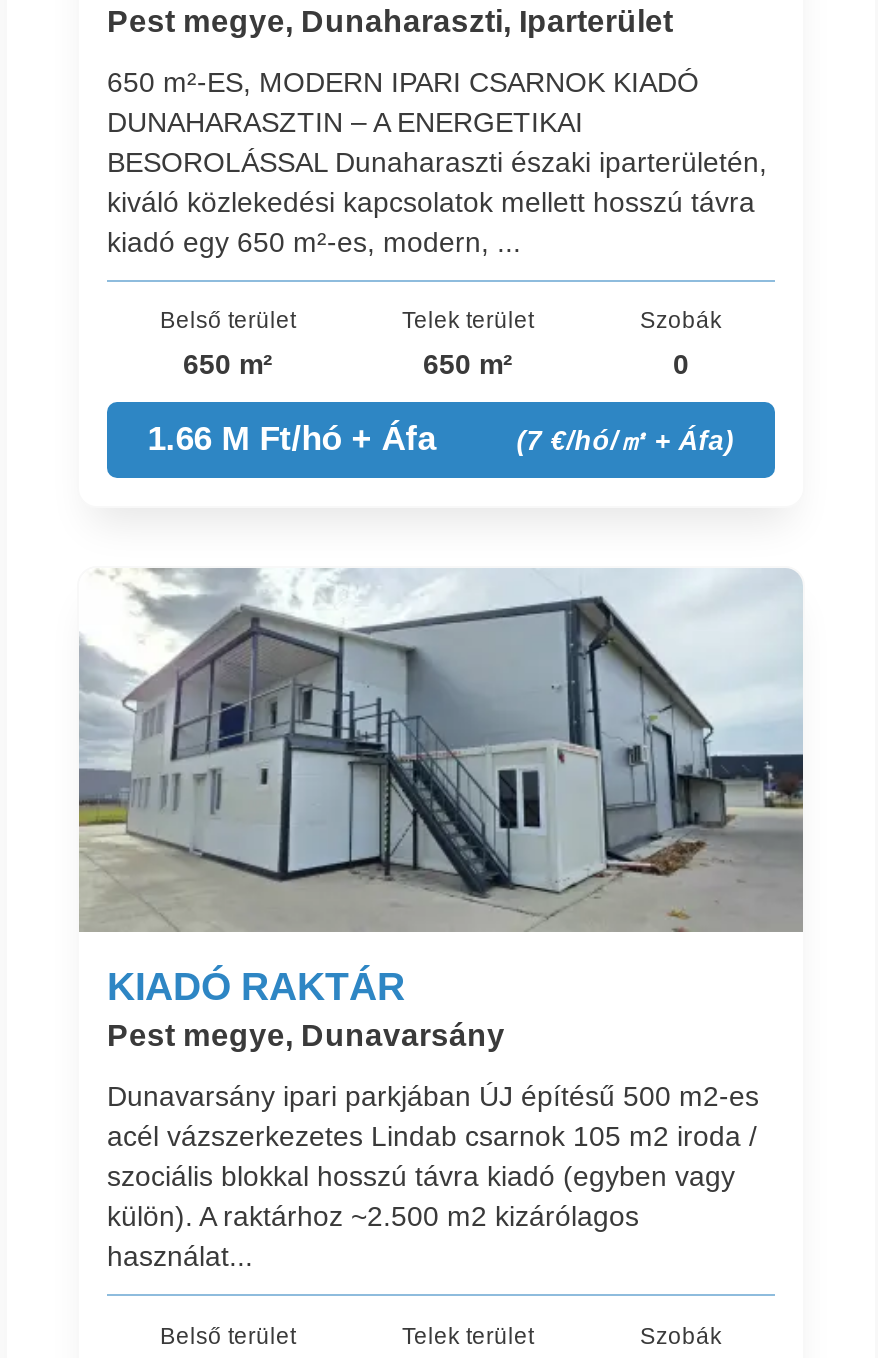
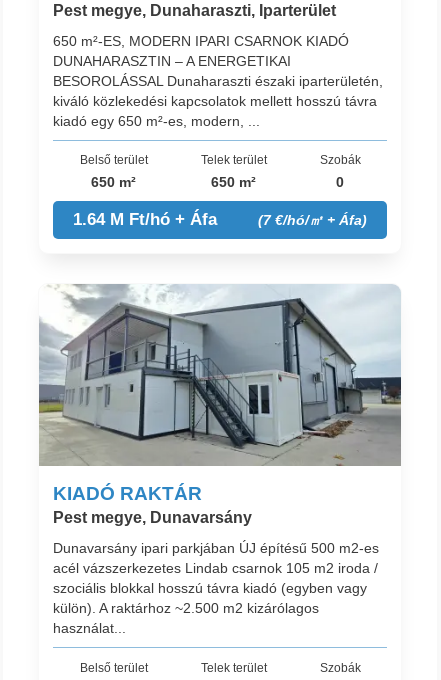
- 1.66 M Ft/hó + Áfa
+ 1.64 M Ft/hó + Áfa
